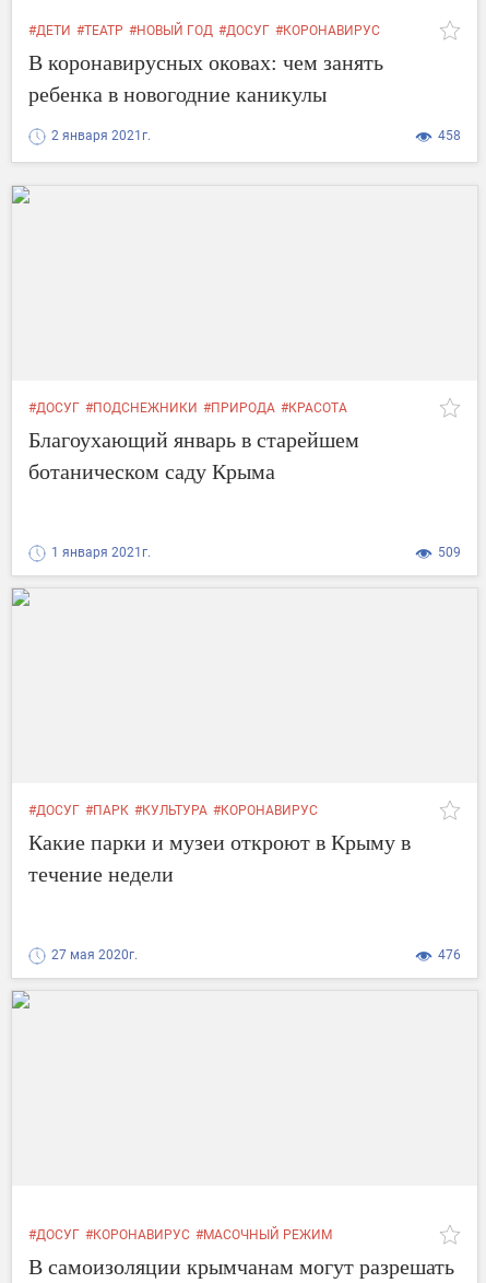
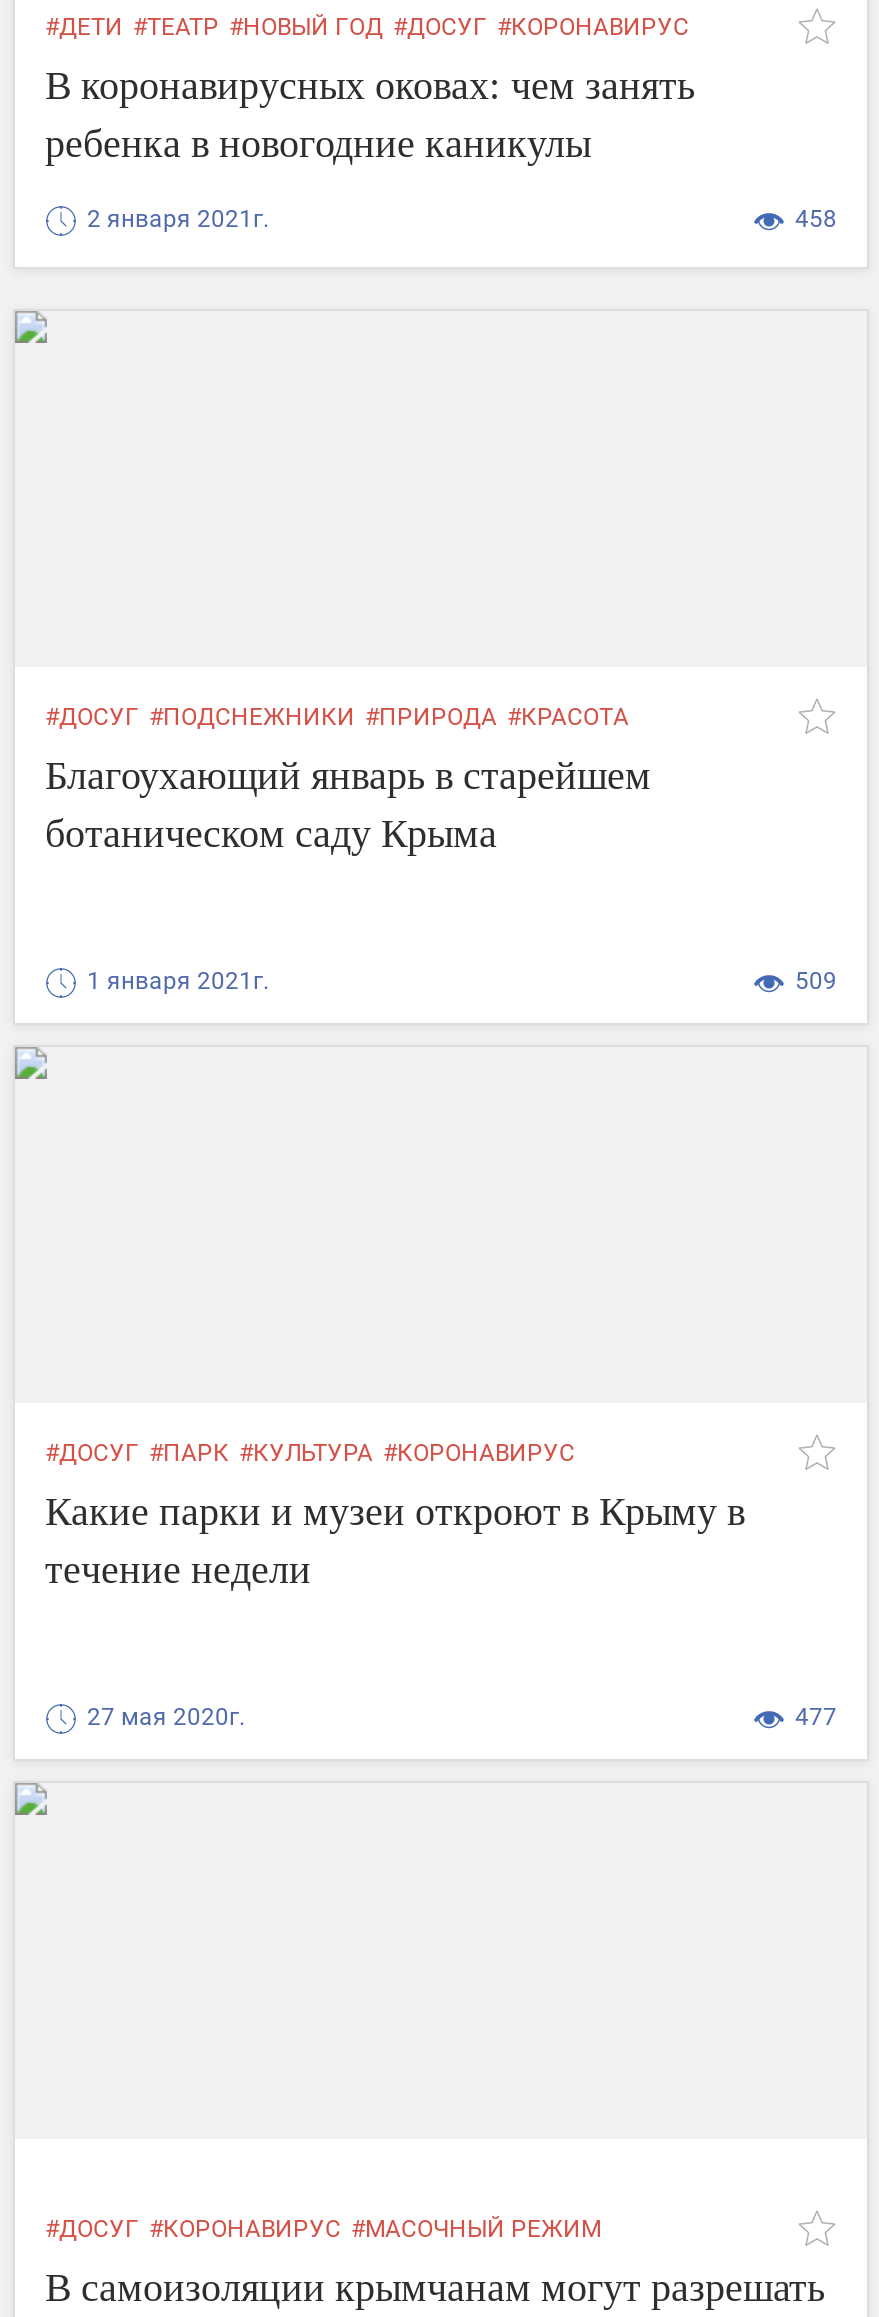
- 476
+ 477
